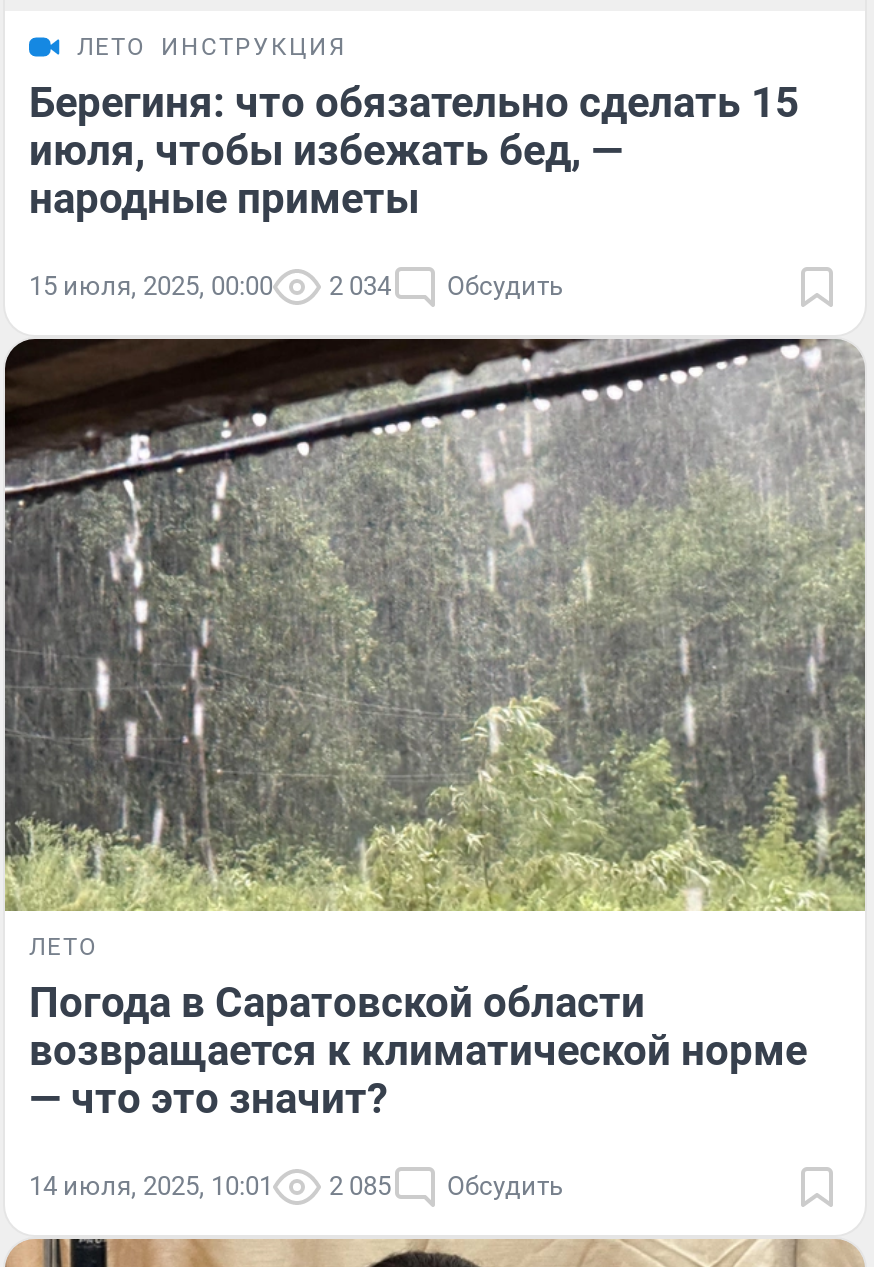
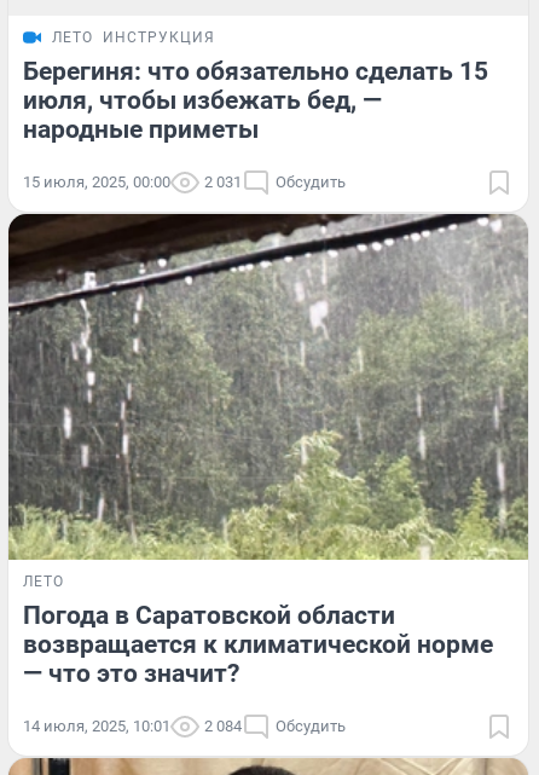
- 15 июля, 2025, 00:00 2 034 Обсудить
+ 15 июля, 2025, 00:00 2 031 Обсудить

- 14 июля, 2025, 10:01 2 085 Обсудить
+ 14 июля, 2025, 10:01 2 084 Обсудить
